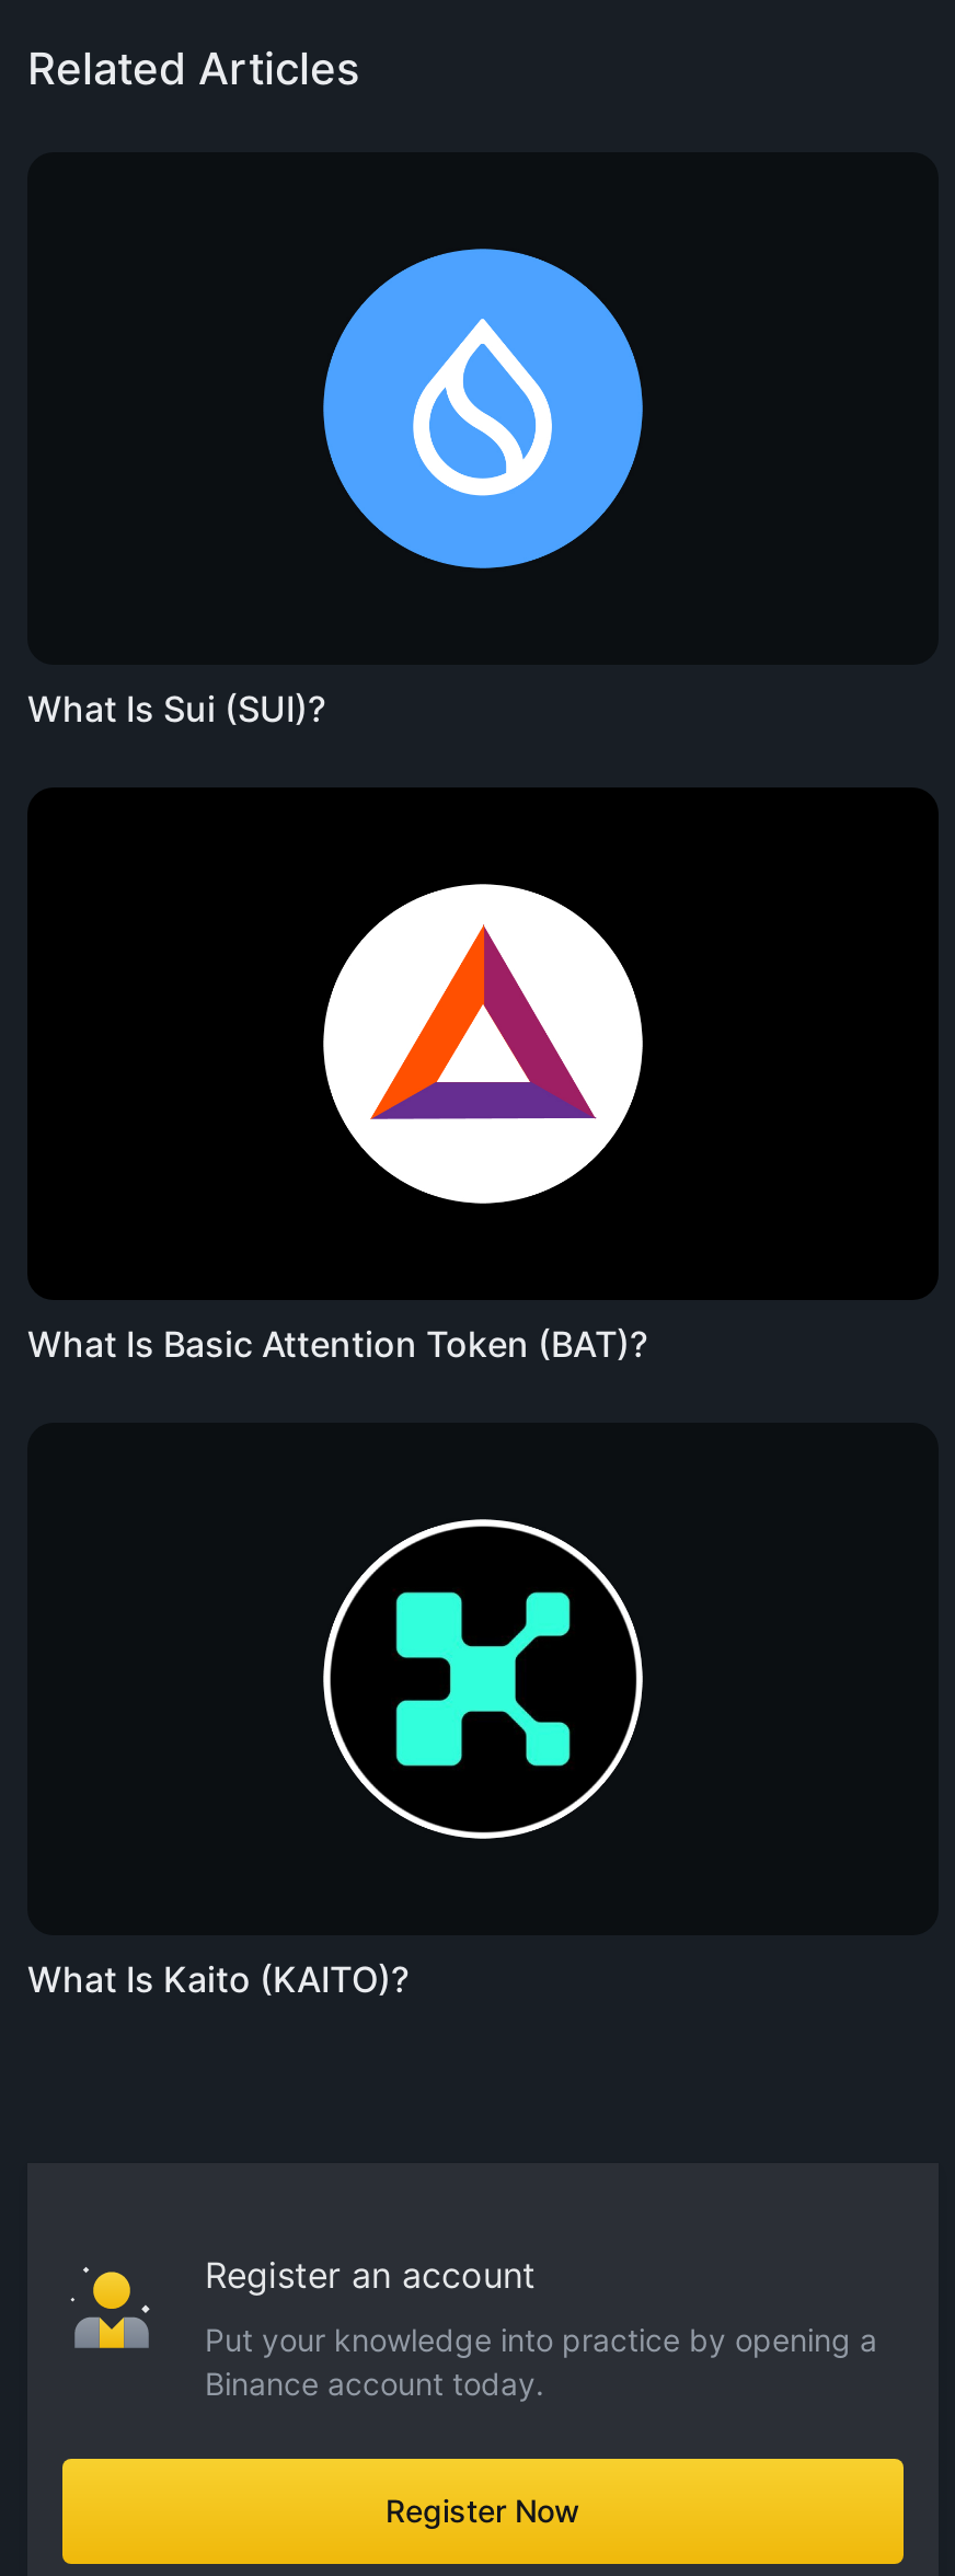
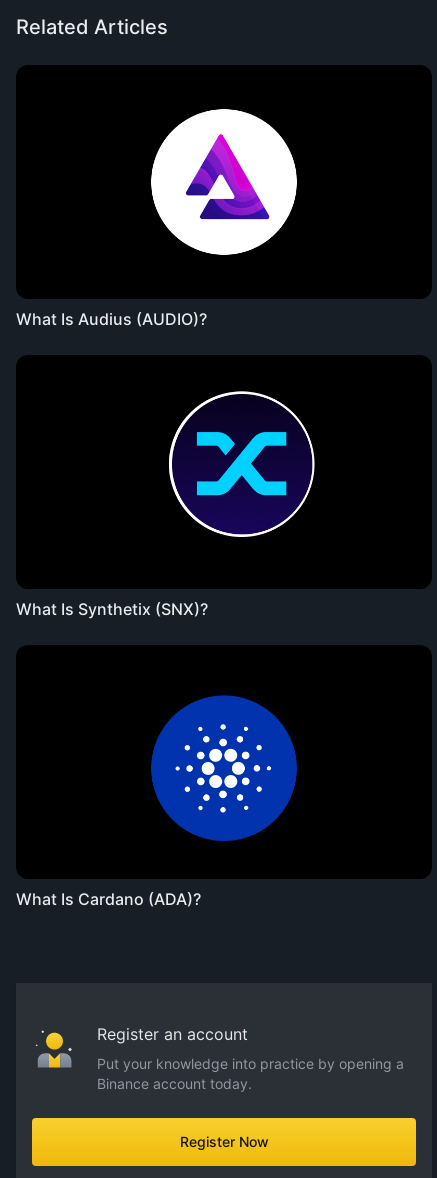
- [image]
+ [image]

- What Is Sui (SUI)?
+ What Is Audius (AUDIO)?

- [image]
+ [image]

- What Is Basic Attention Token (BAT)?
+ What Is Synthetix (SNX)?

- [image]
+ [image]

- What Is Kaito (KAITO)?
+ What Is Cardano (ADA)?
